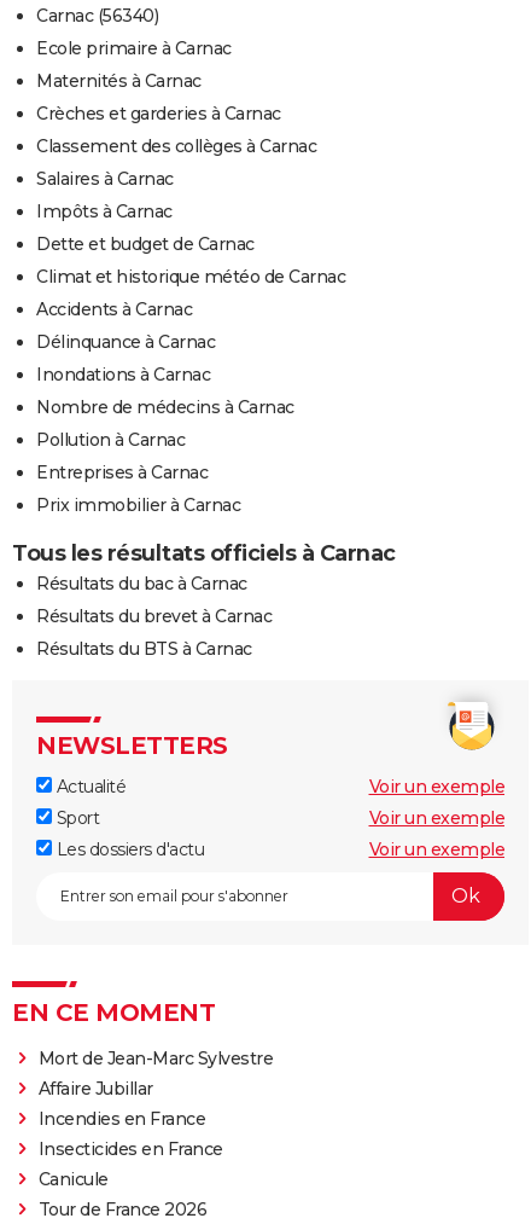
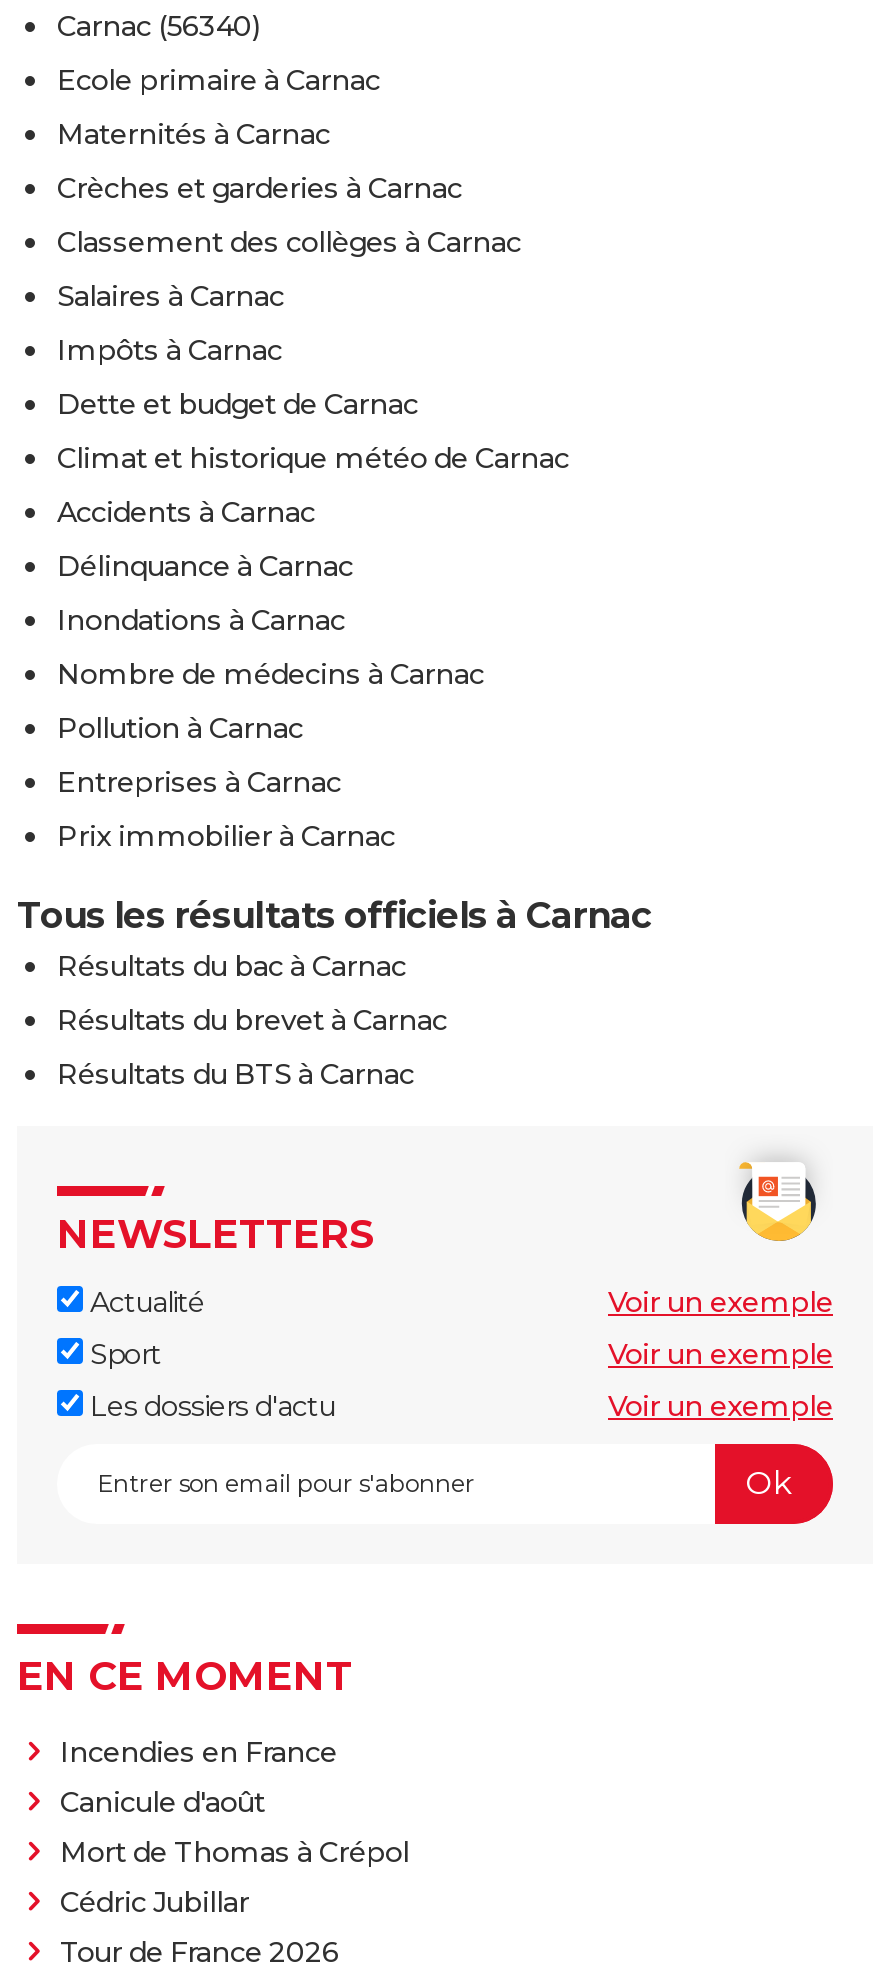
- Mort de Jean-Marc Sylvestre
- Affaire Jubillar

moved up: Incendies en France

- Insecticides en France
- Canicule
+ Canicule d'août
+ Mort de Thomas à Crépol
+ Cédric Jubillar
